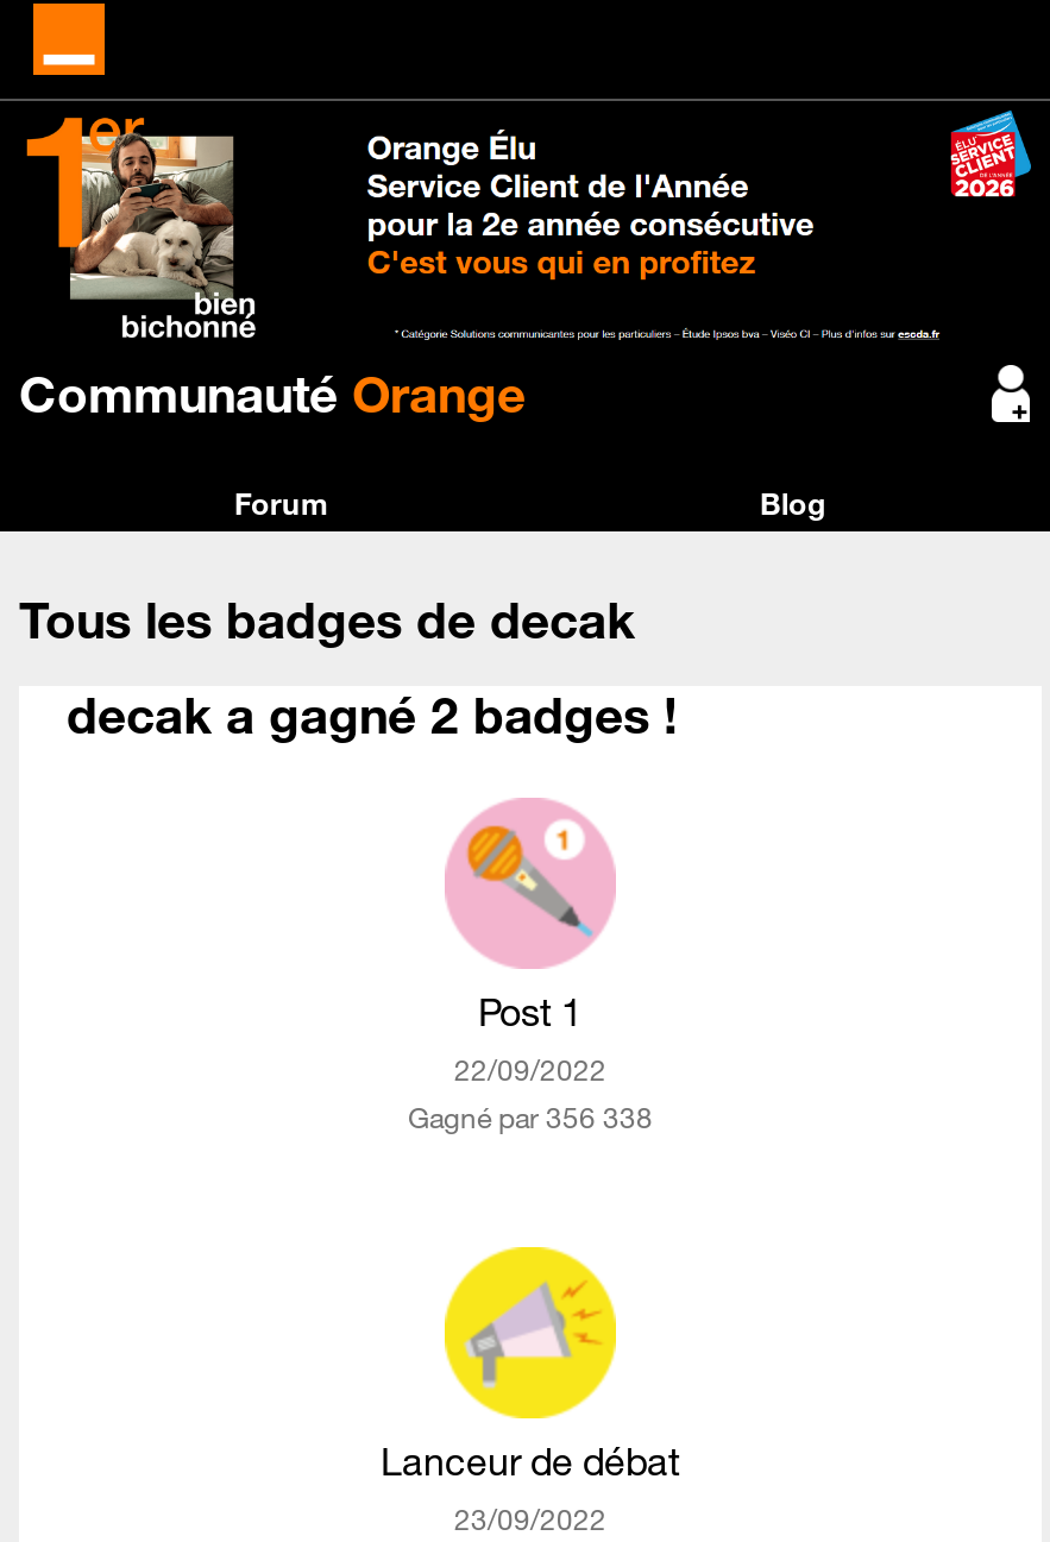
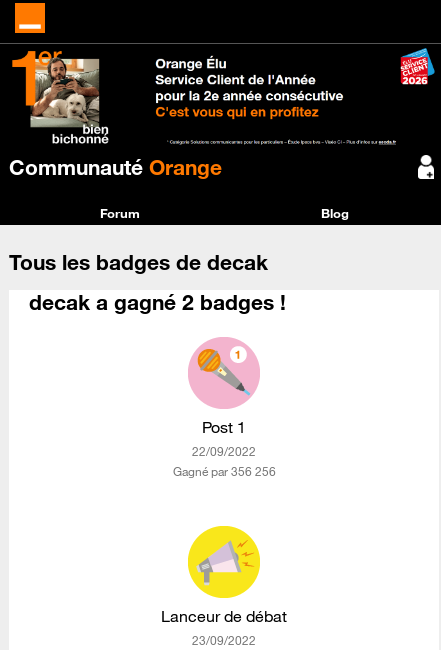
- Gagné par 356 338
+ Gagné par 356 256
